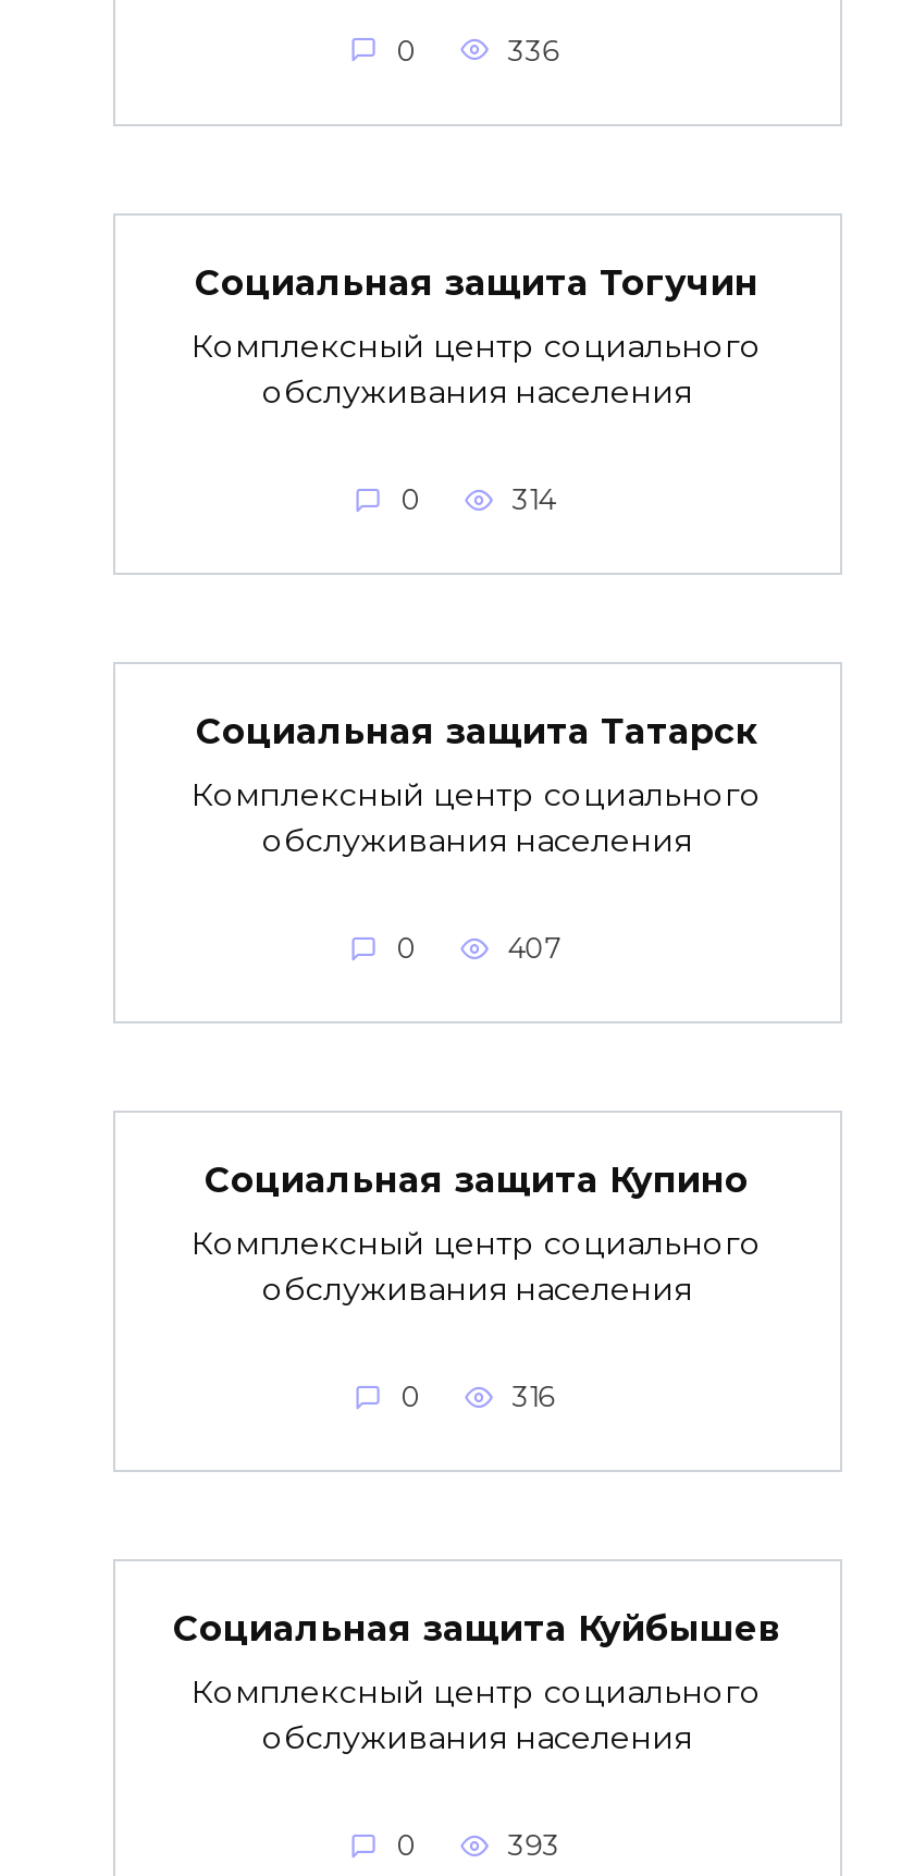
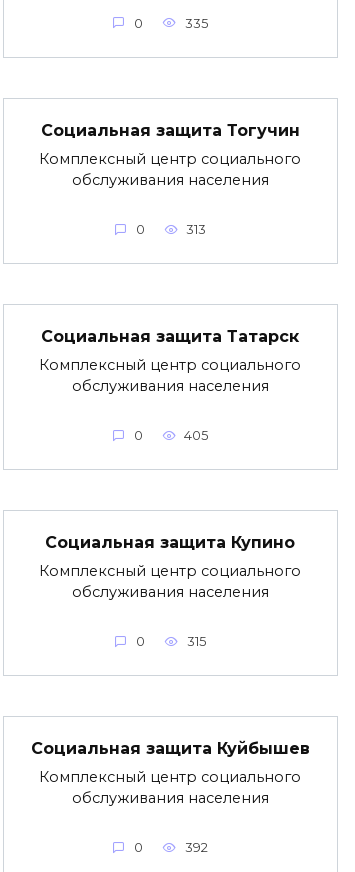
- 336
+ 335

- 314
+ 313

- 407
+ 405

- 316
+ 315

- 393
+ 392
